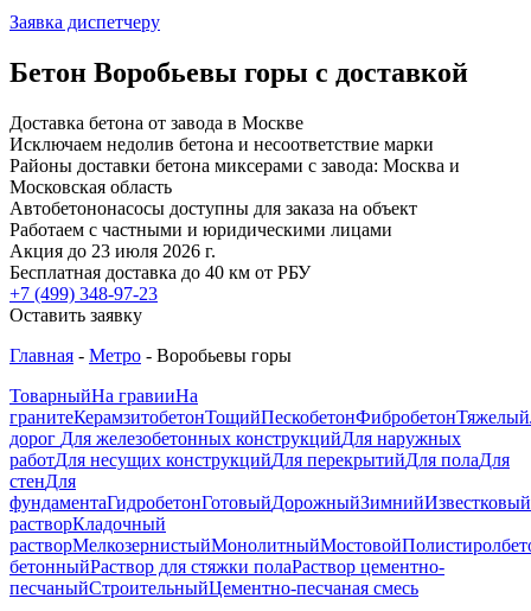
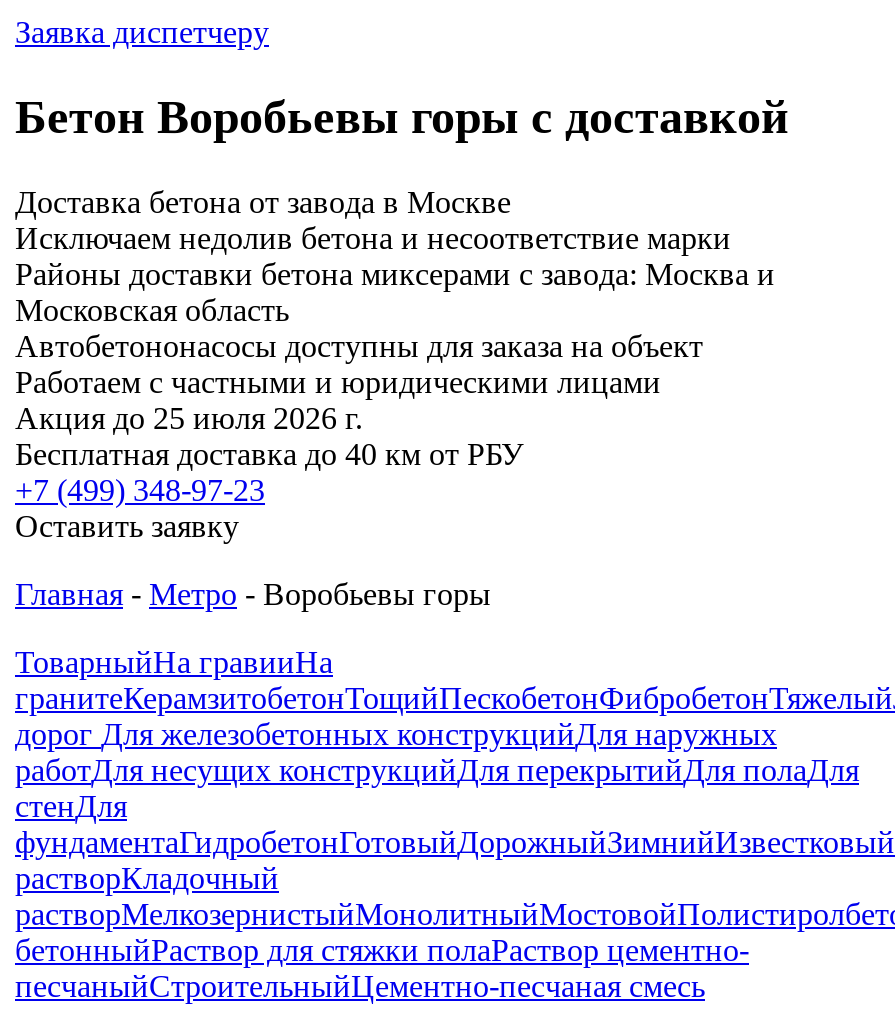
- Акция до 23 июля 2026 г.
+ Акция до 25 июля 2026 г.
